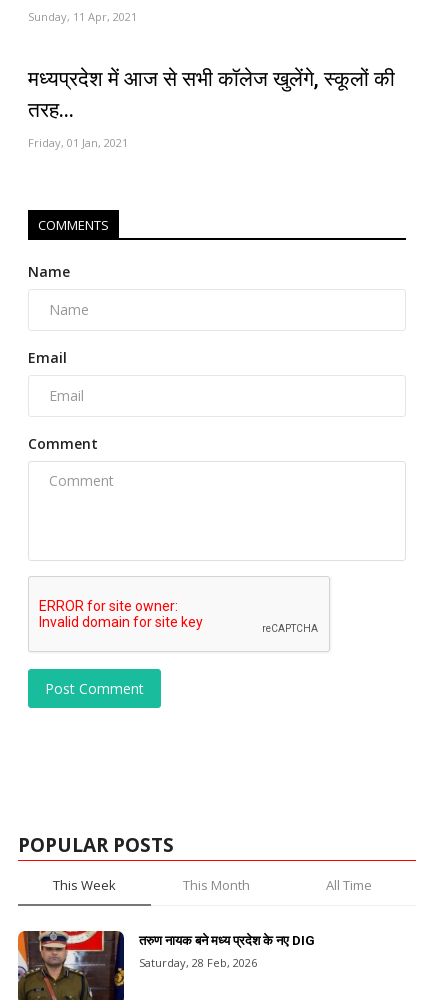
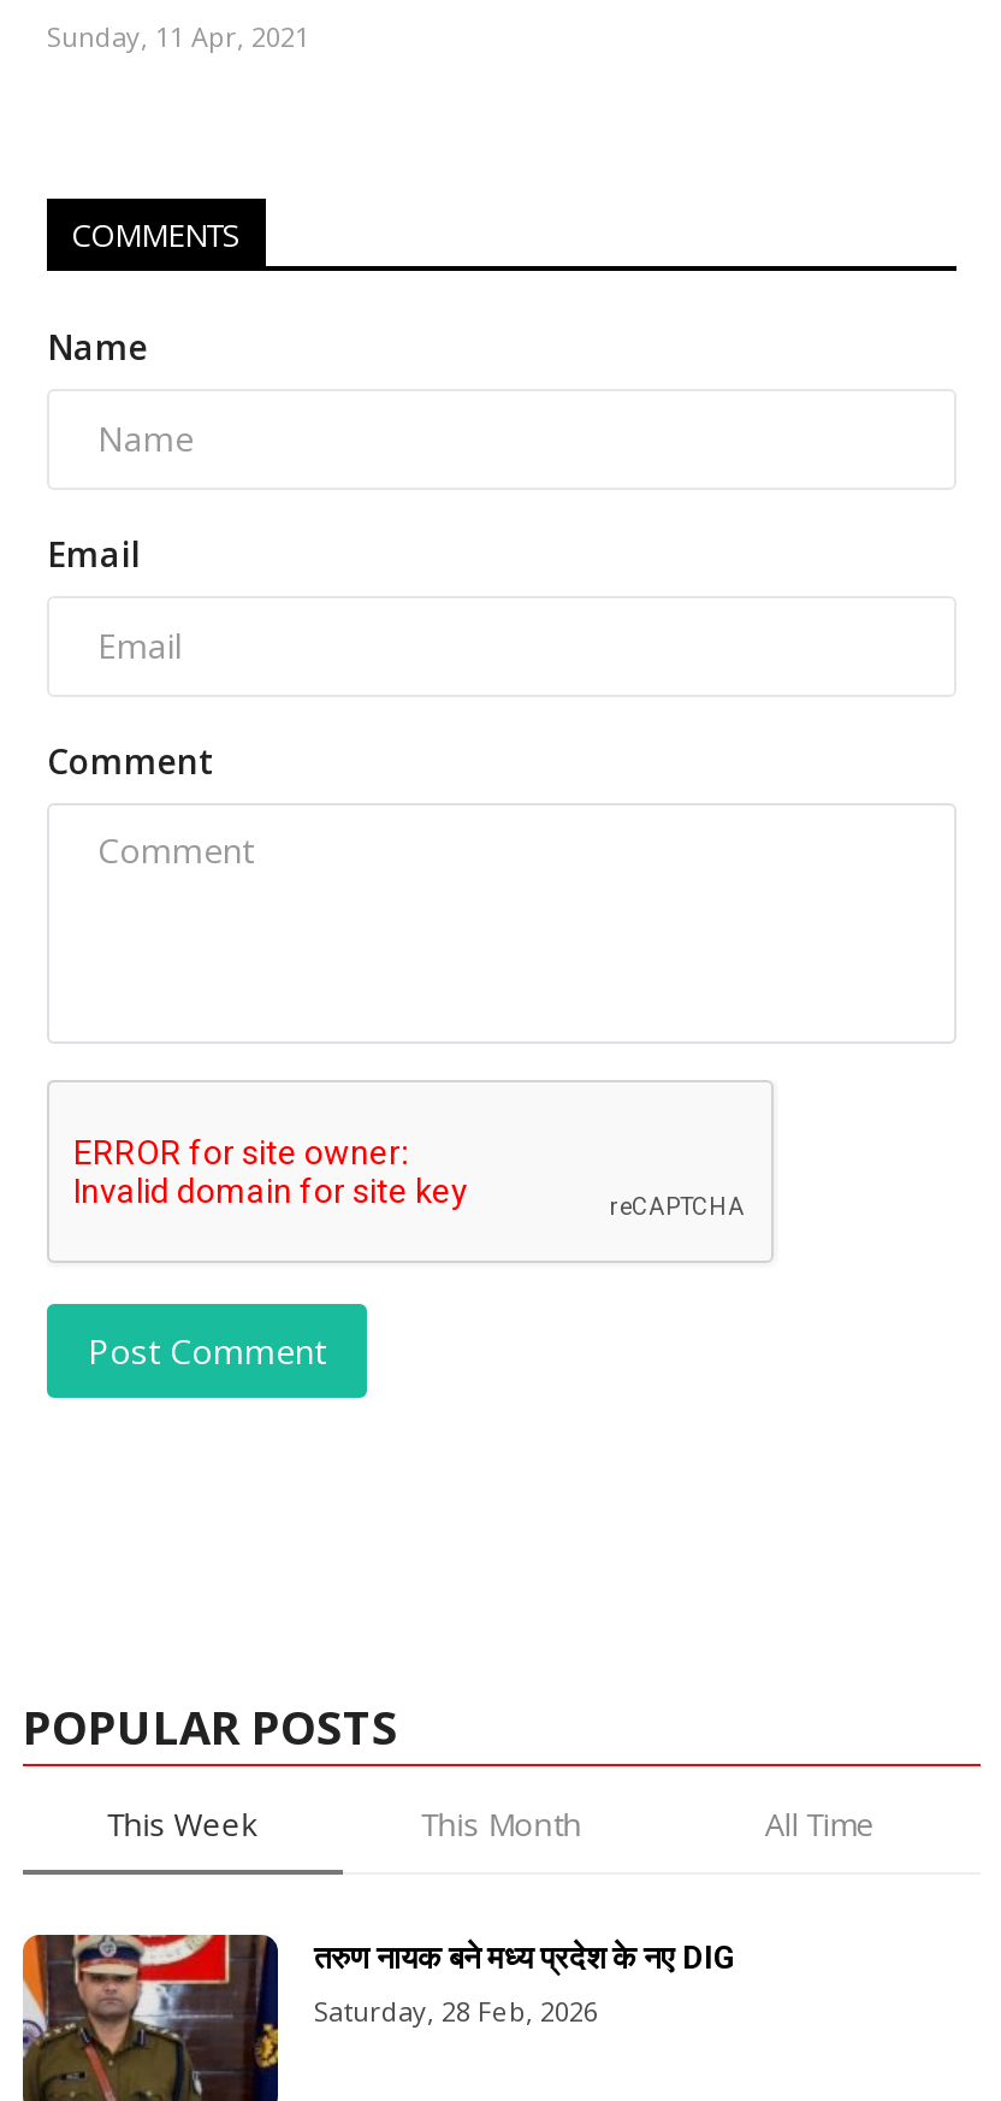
- मध्यप्रदेश में आज से सभी कॉलेज खुलेंगे, स्कूलों की
- तरह...
- Friday, 01 Jan, 2021
